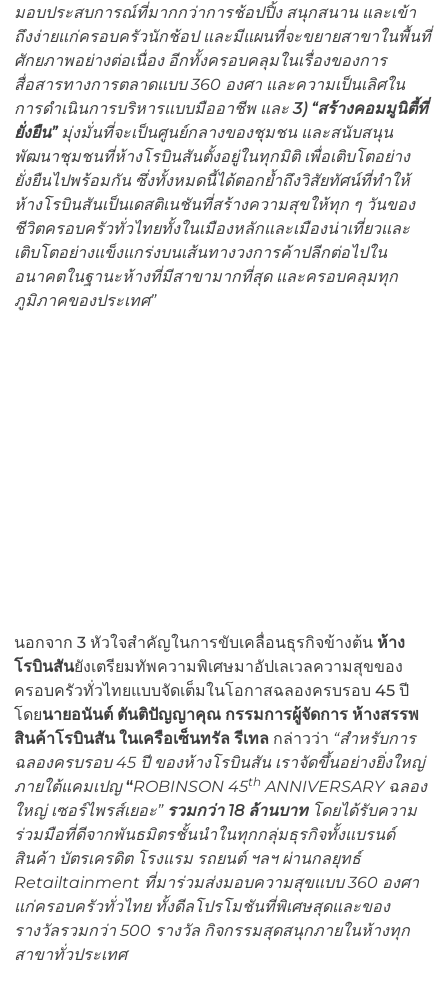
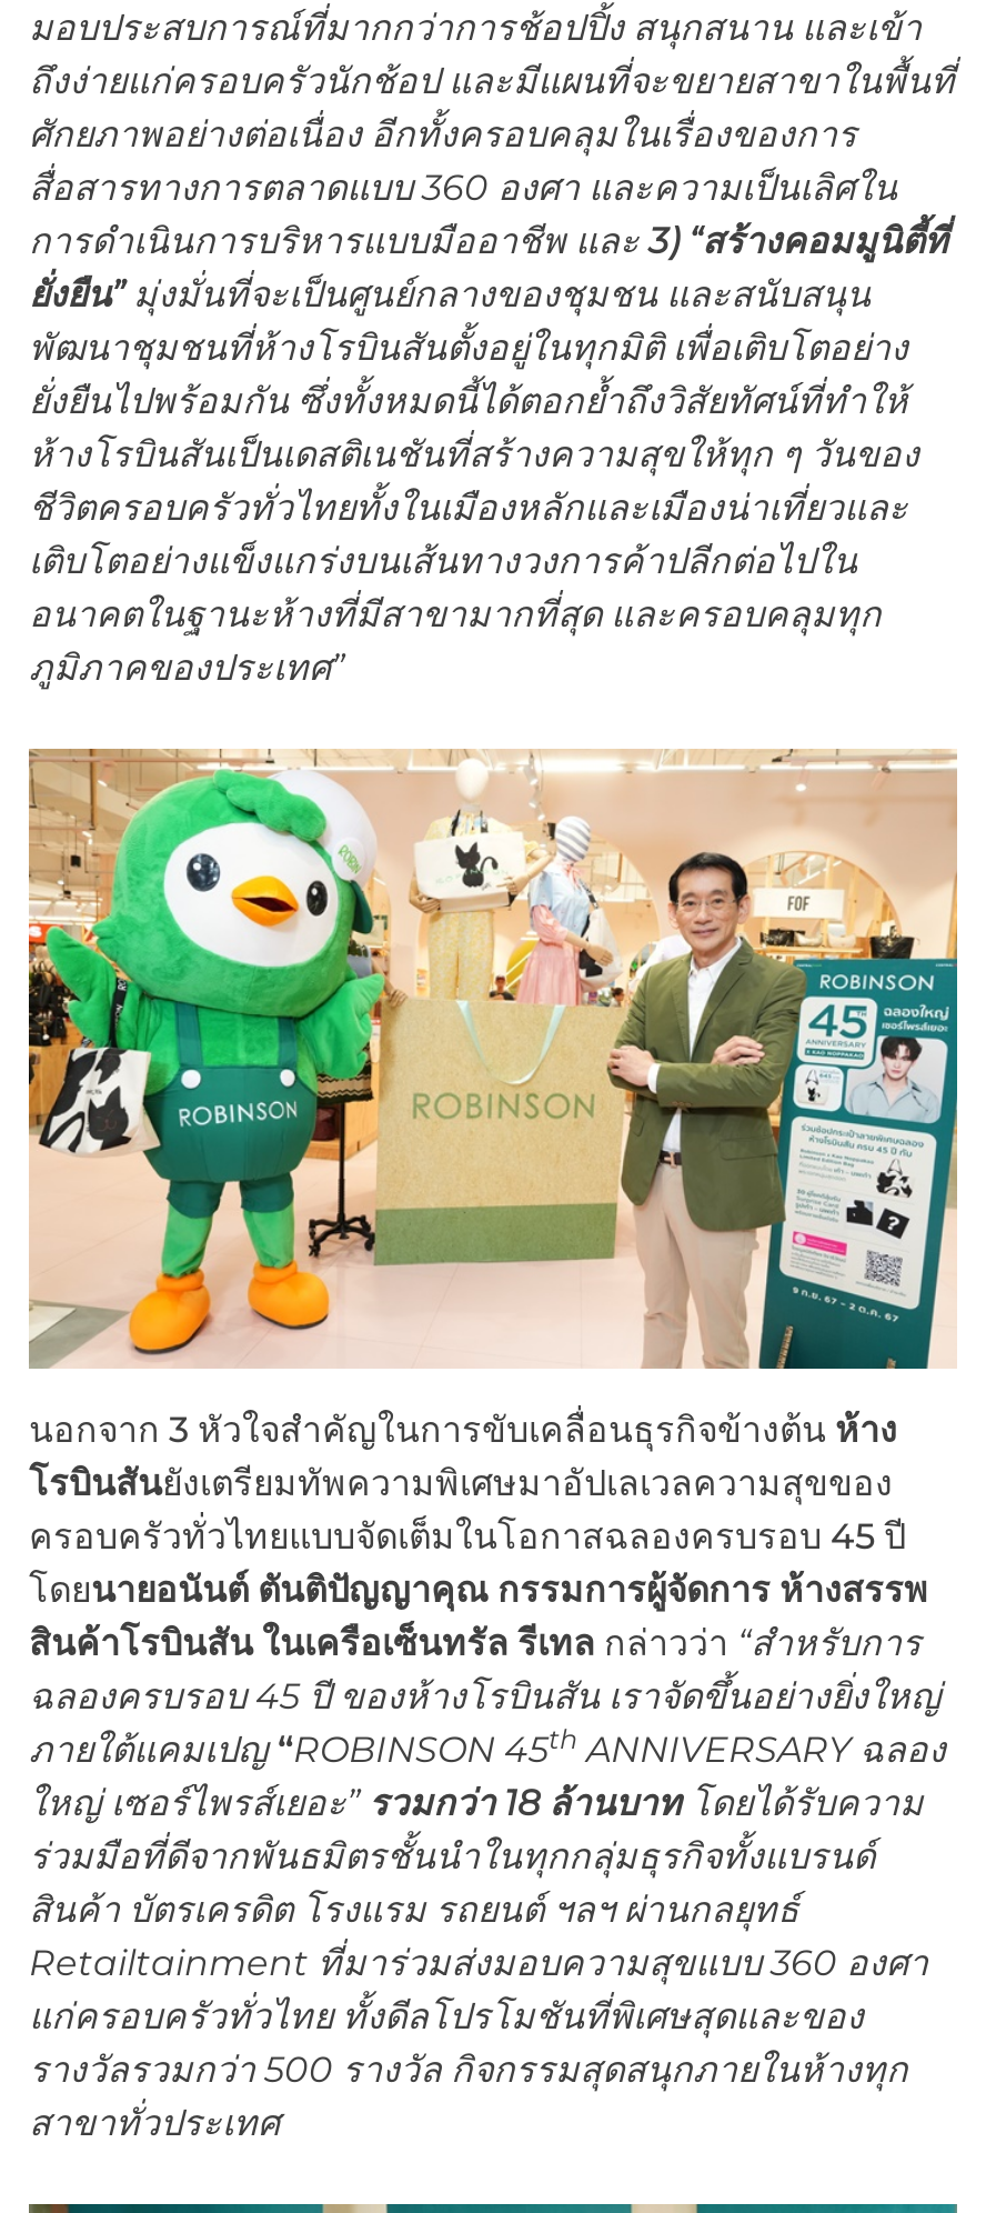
+ [image]
